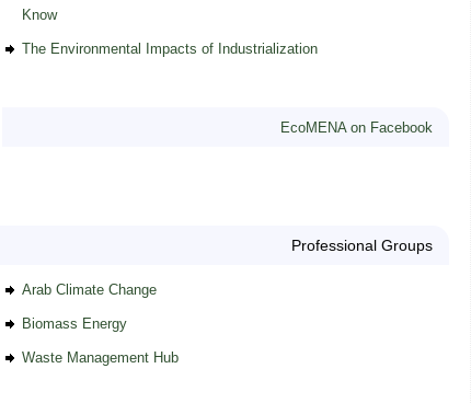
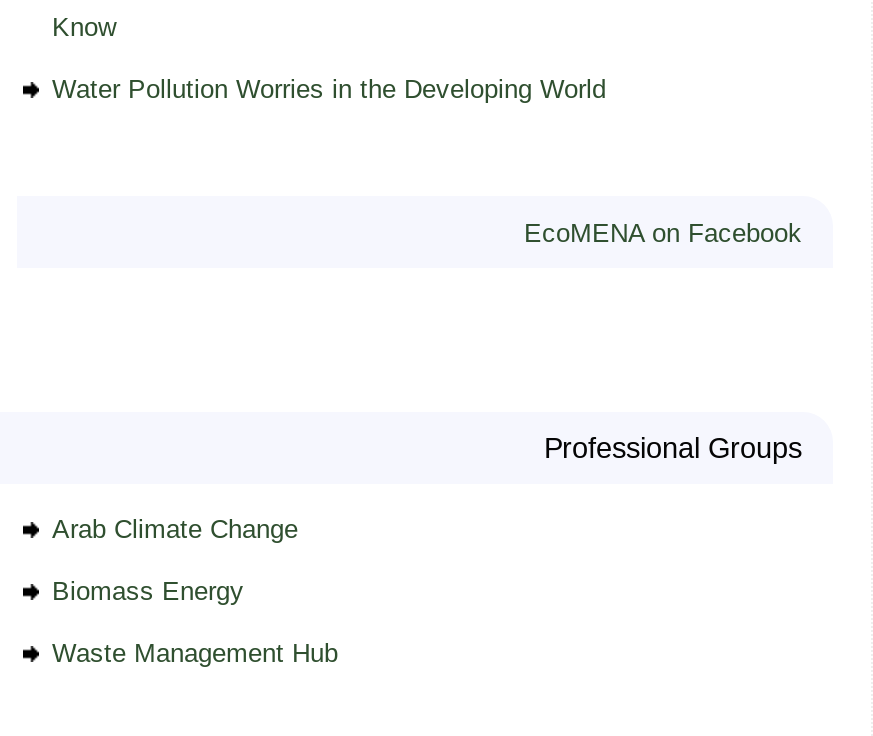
- The Environmental Impacts of Industrialization
+ Water Pollution Worries in the Developing World
